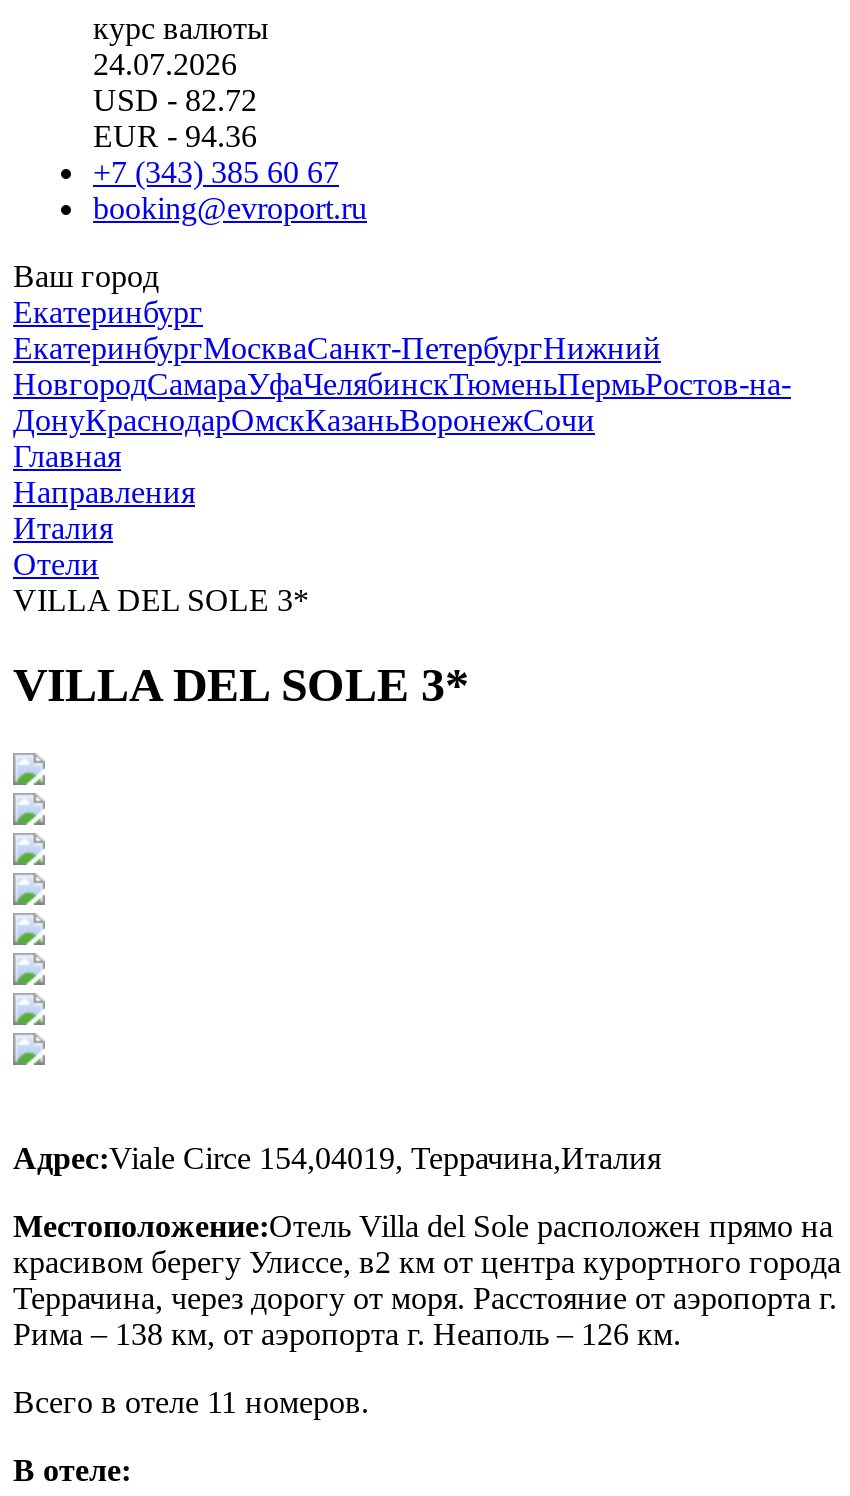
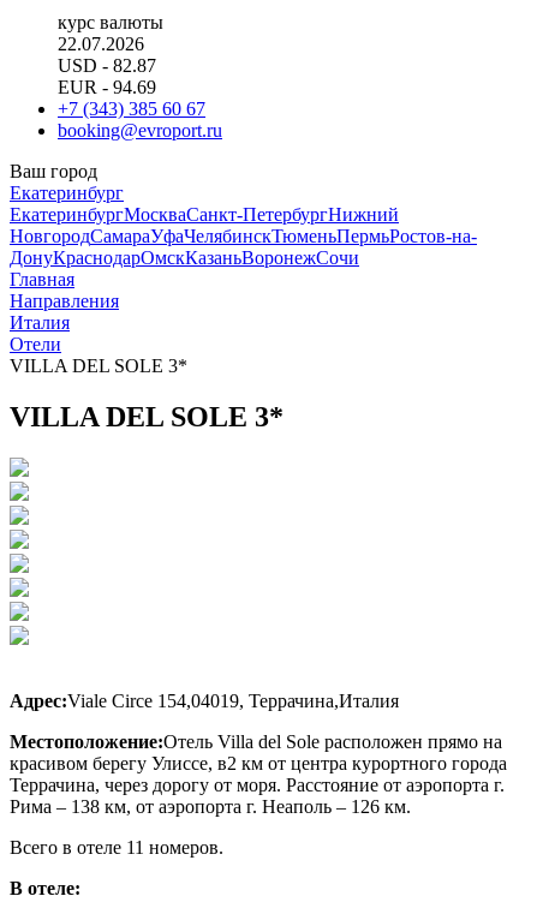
- 24.07.2026
+ 22.07.2026

- USD - 82.72
+ USD - 82.87

- EUR - 94.36
+ EUR - 94.69
